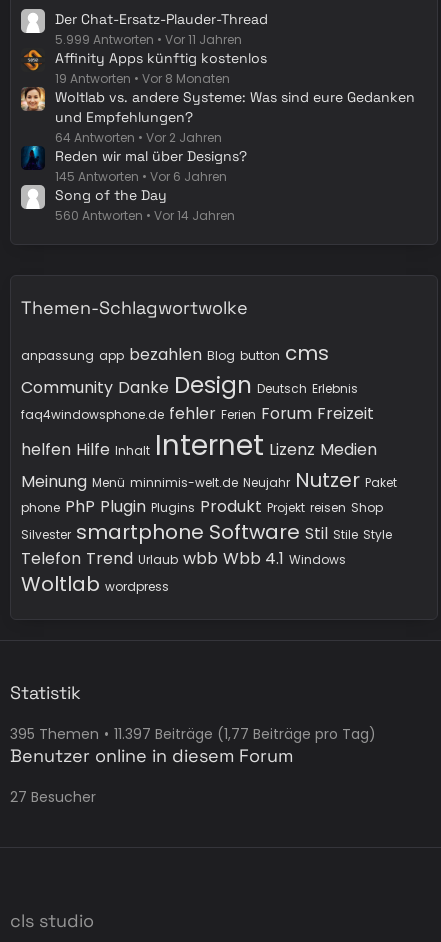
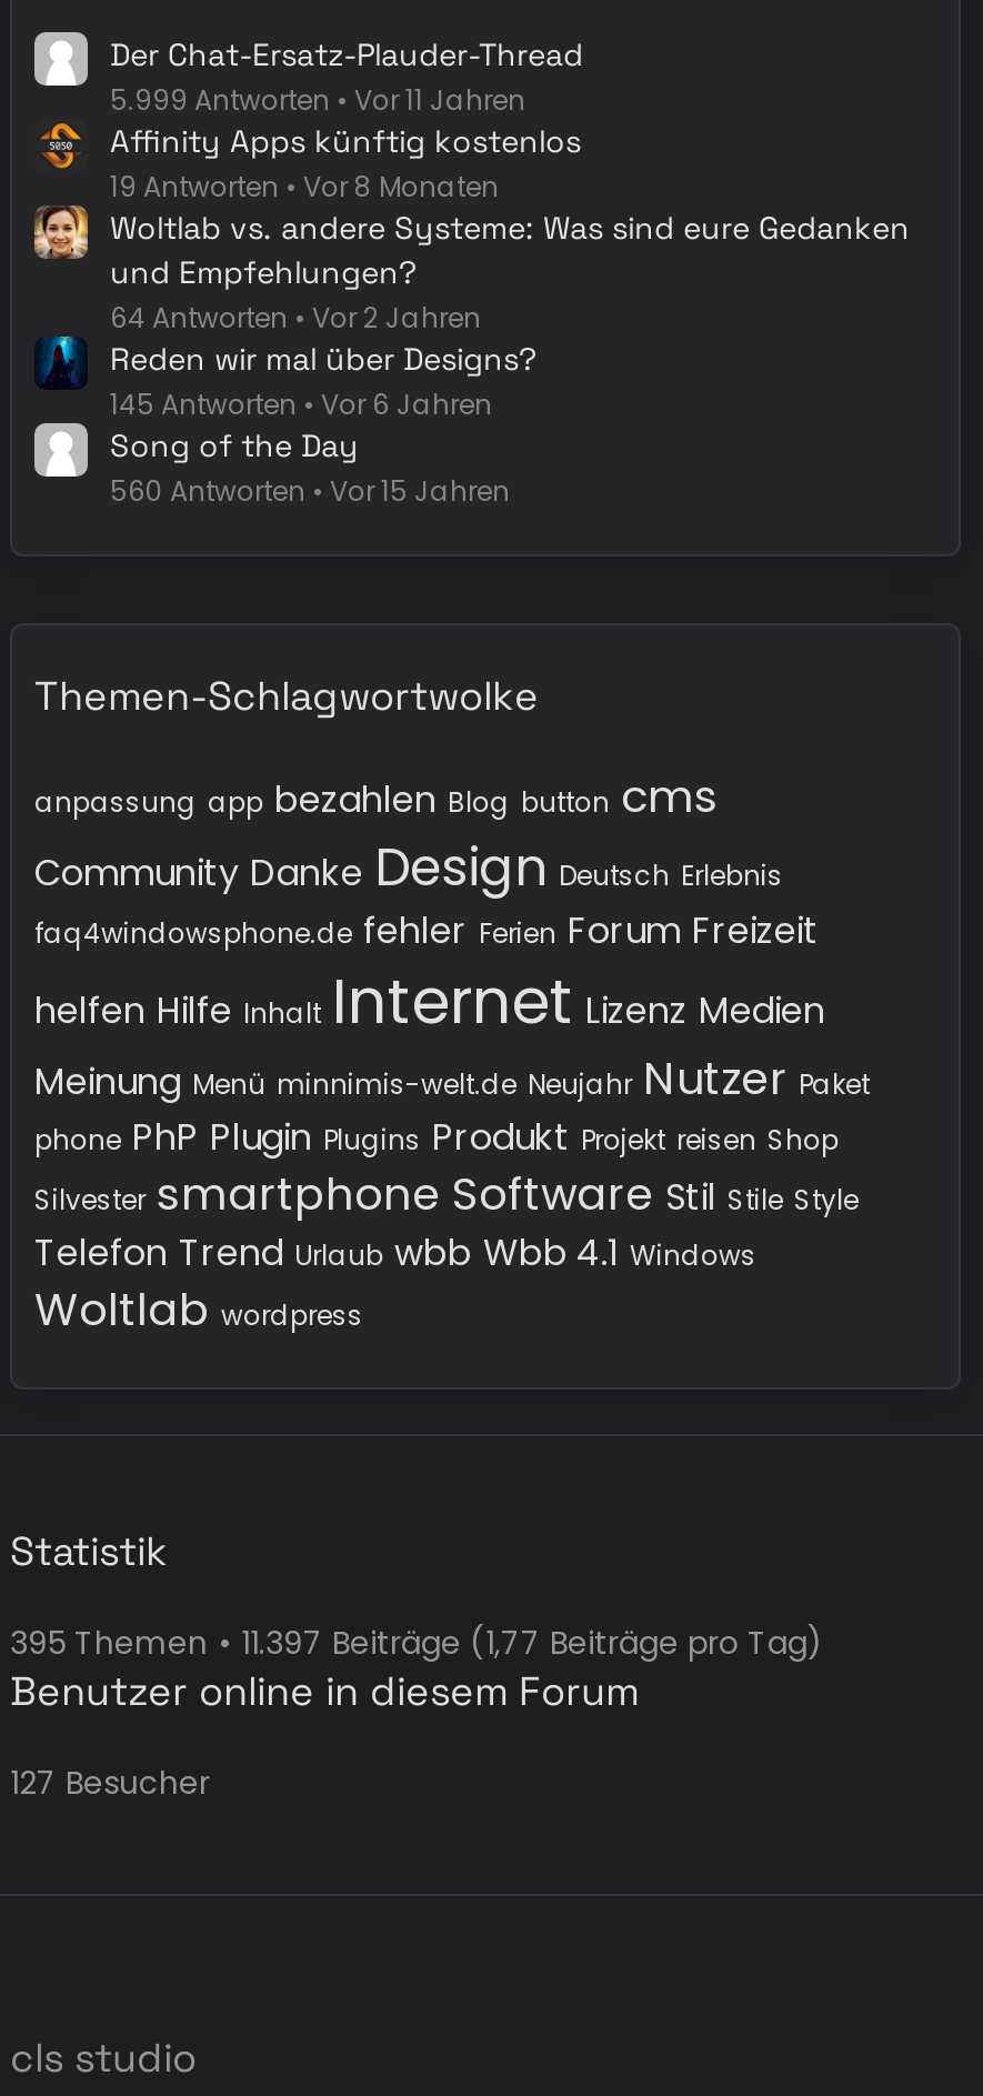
- 560 Antworten Vor 14 Jahren
+ 560 Antworten Vor 15 Jahren

- 27 Besucher
+ 127 Besucher
